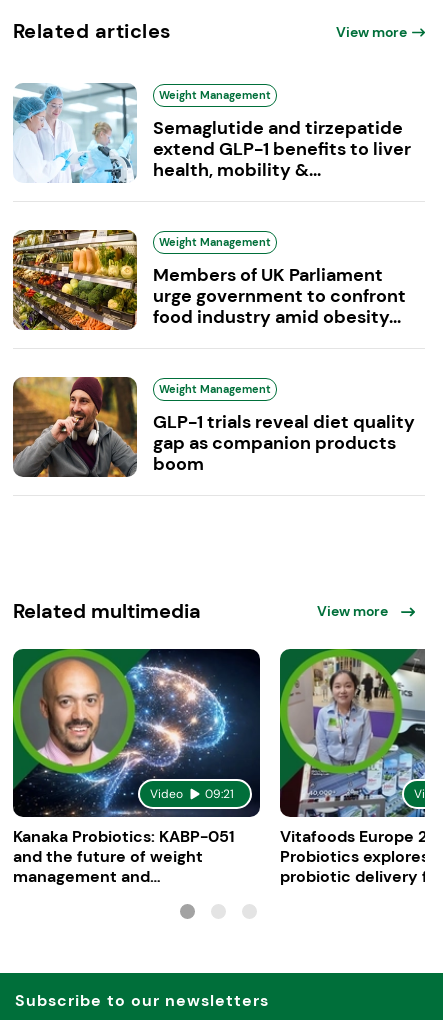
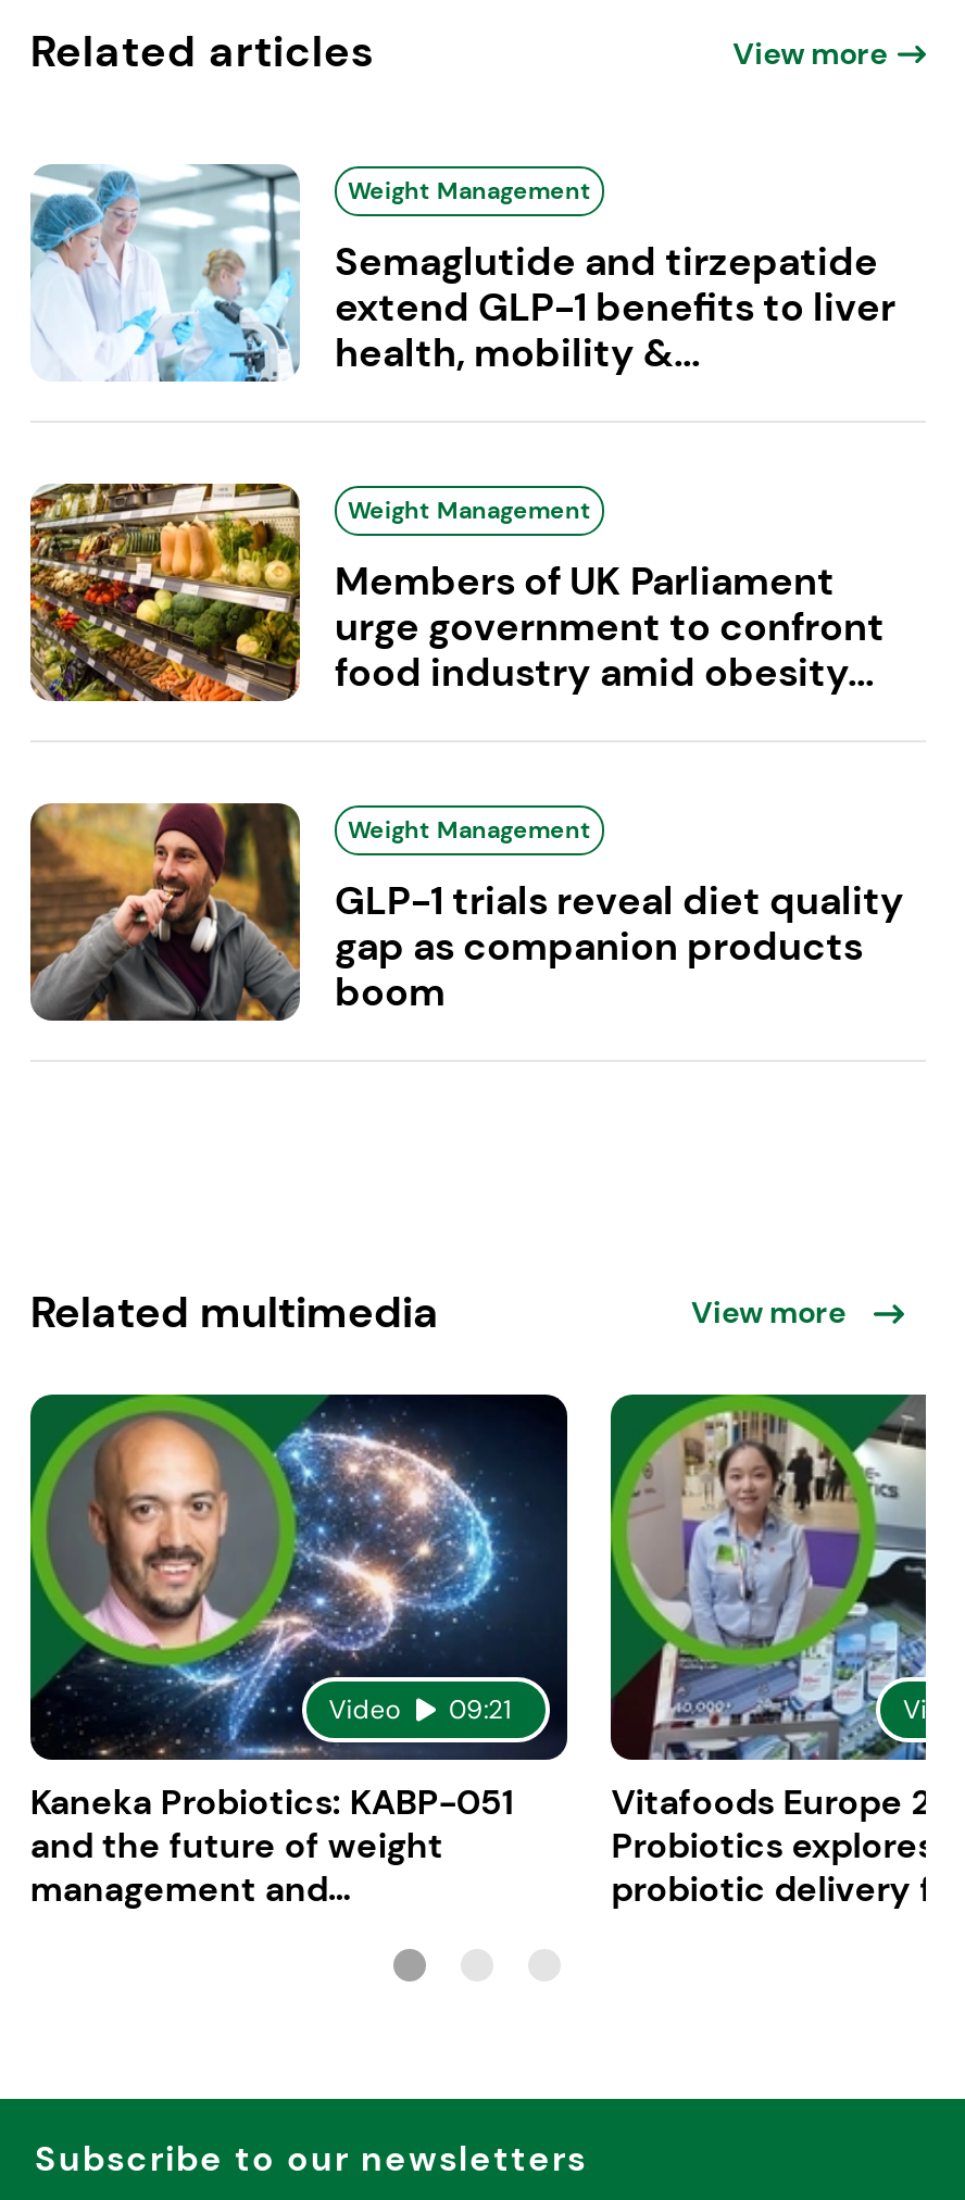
- Kanaka Probiotics: KABP-051
+ Kaneka Probiotics: KABP-051
